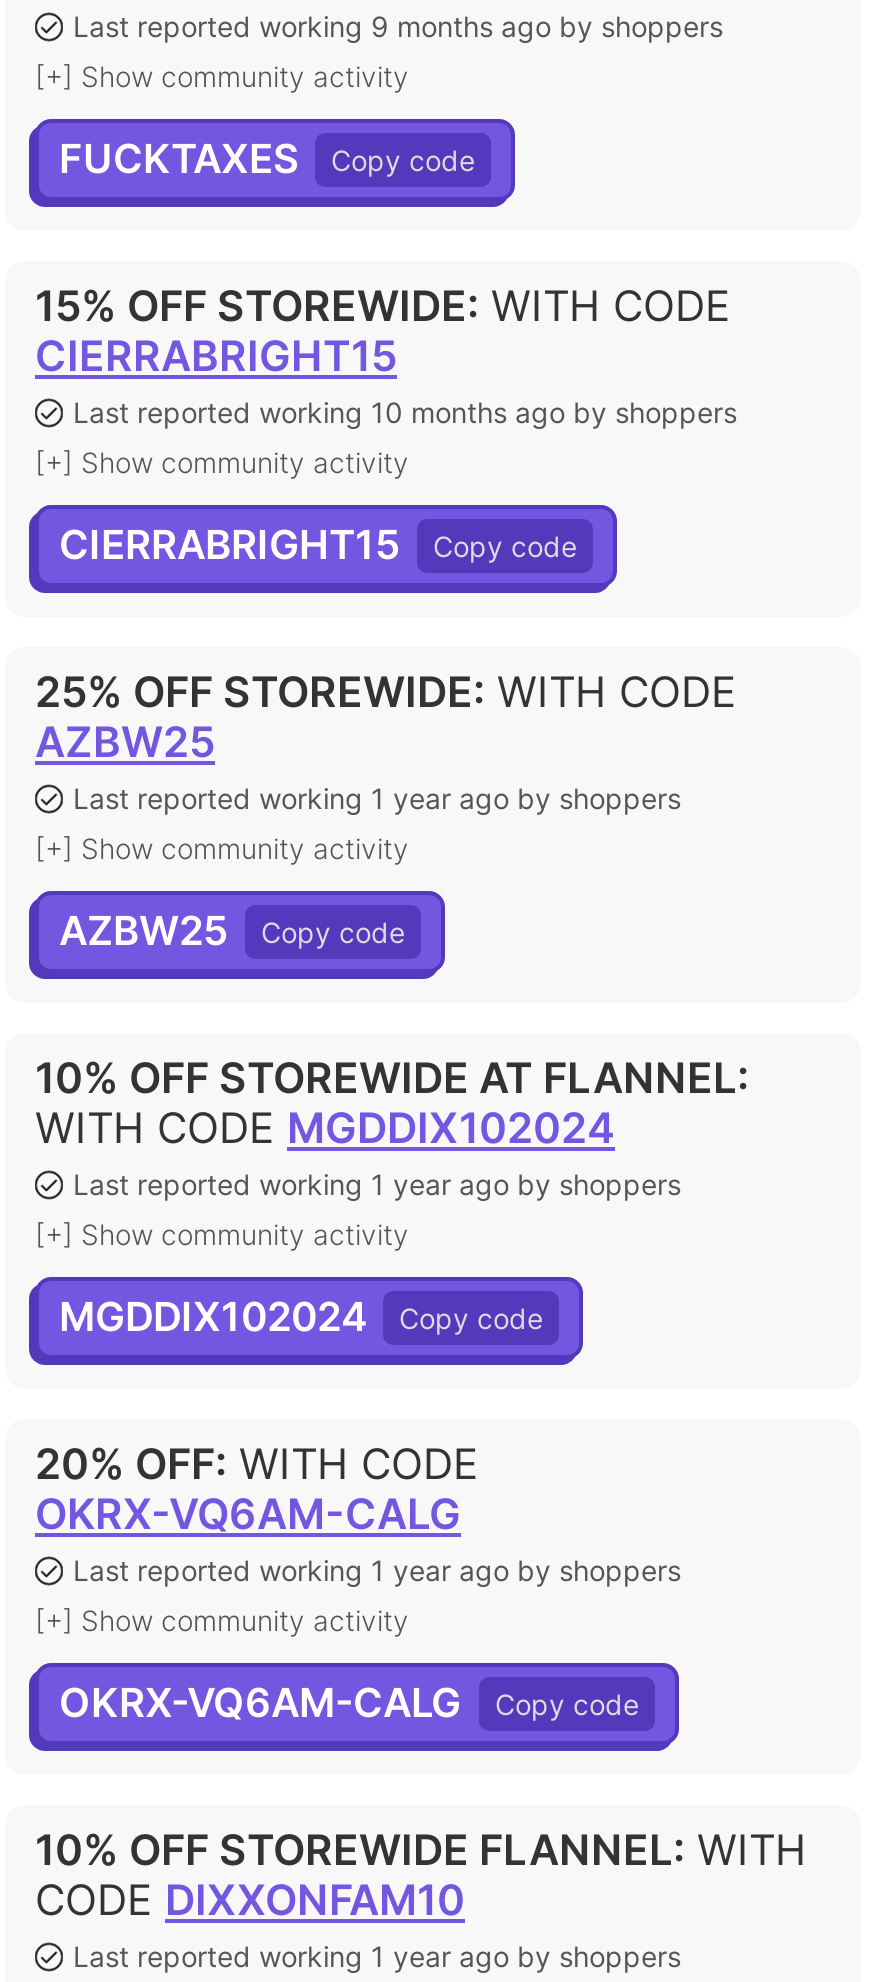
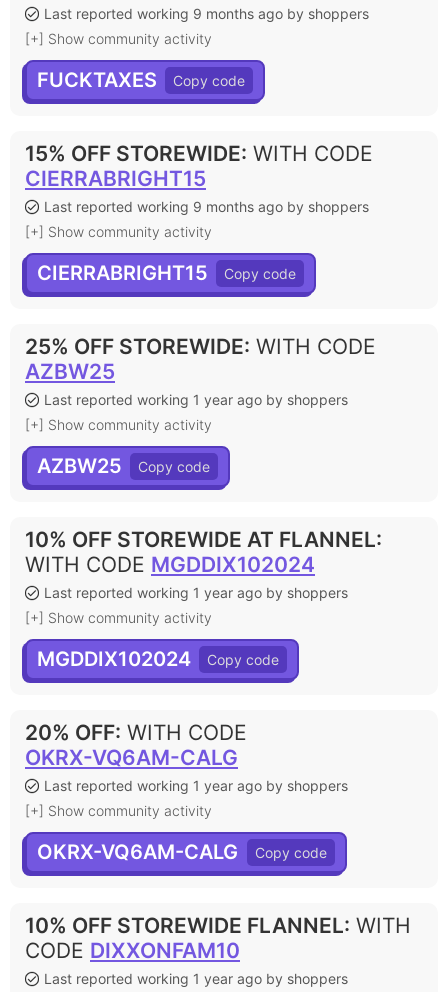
- Last reported working 10 months ago by shoppers
+ Last reported working 9 months ago by shoppers
